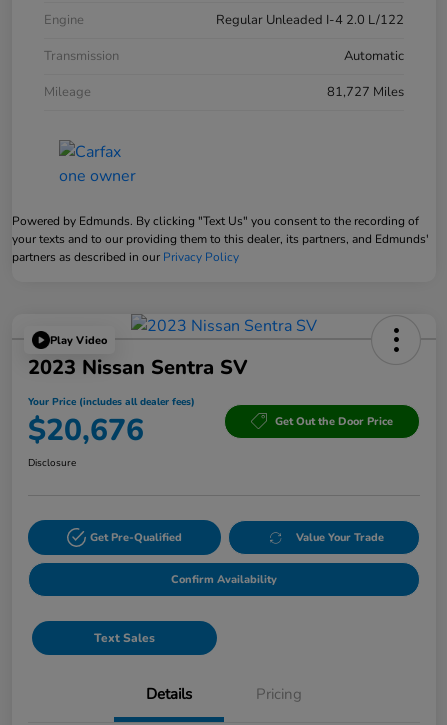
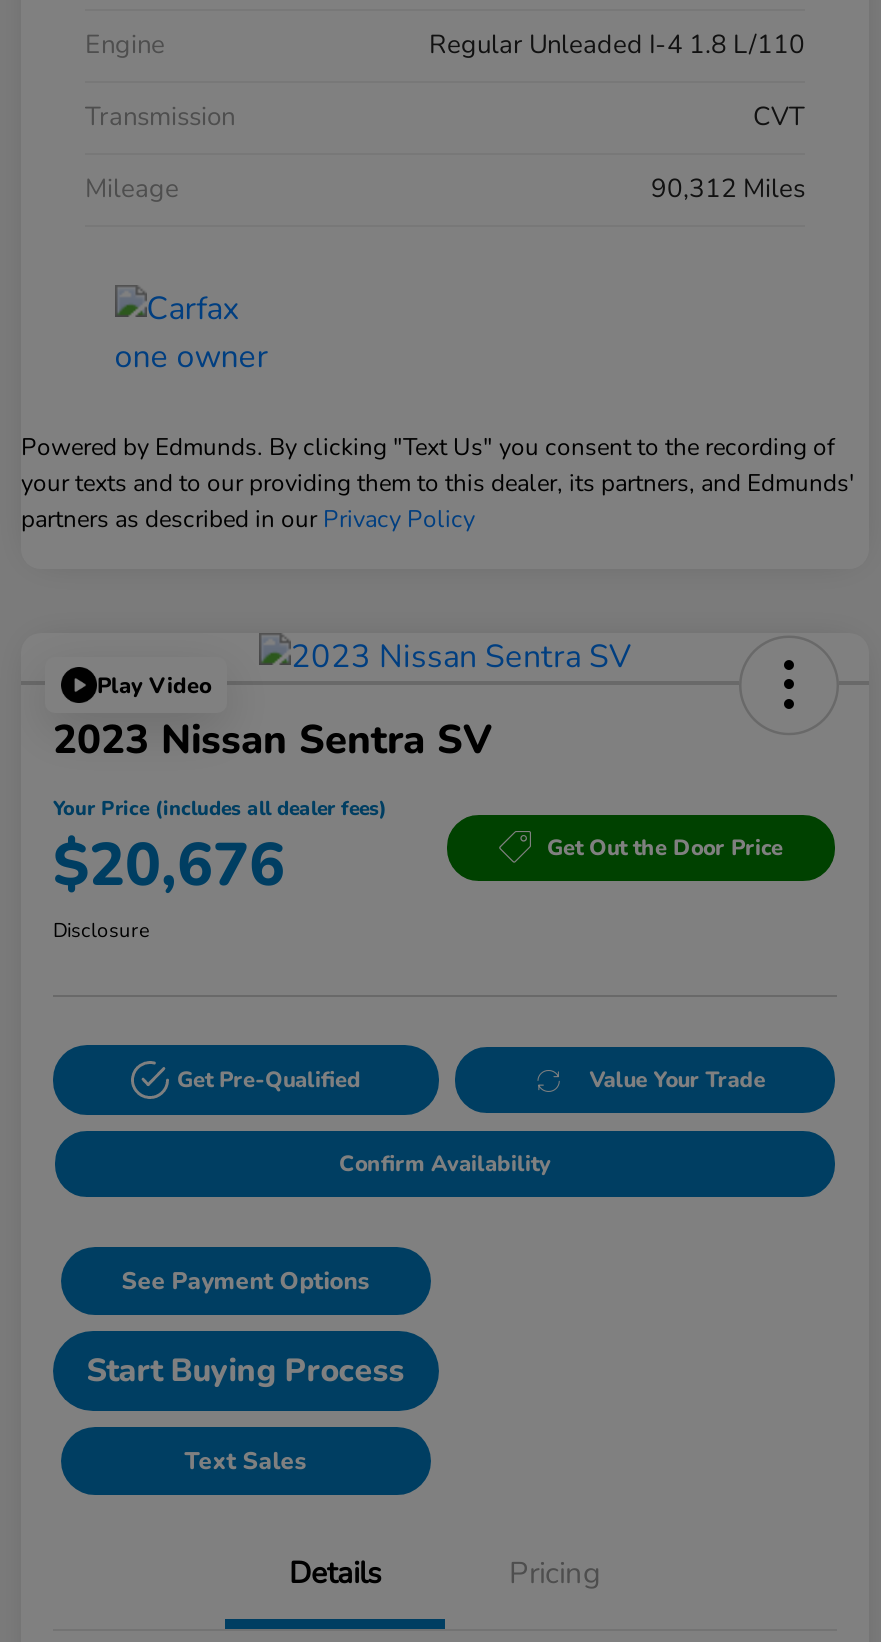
- Regular Unleaded I-4 2.0 L/122
+ Regular Unleaded I-4 1.8 L/110

- Automatic
+ CVT

- 81,727 Miles
+ 90,312 Miles

+ See Payment Options
+ Start Buying Process
